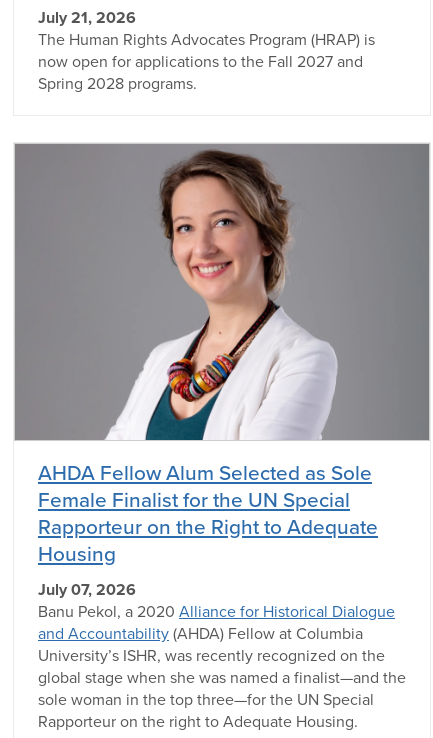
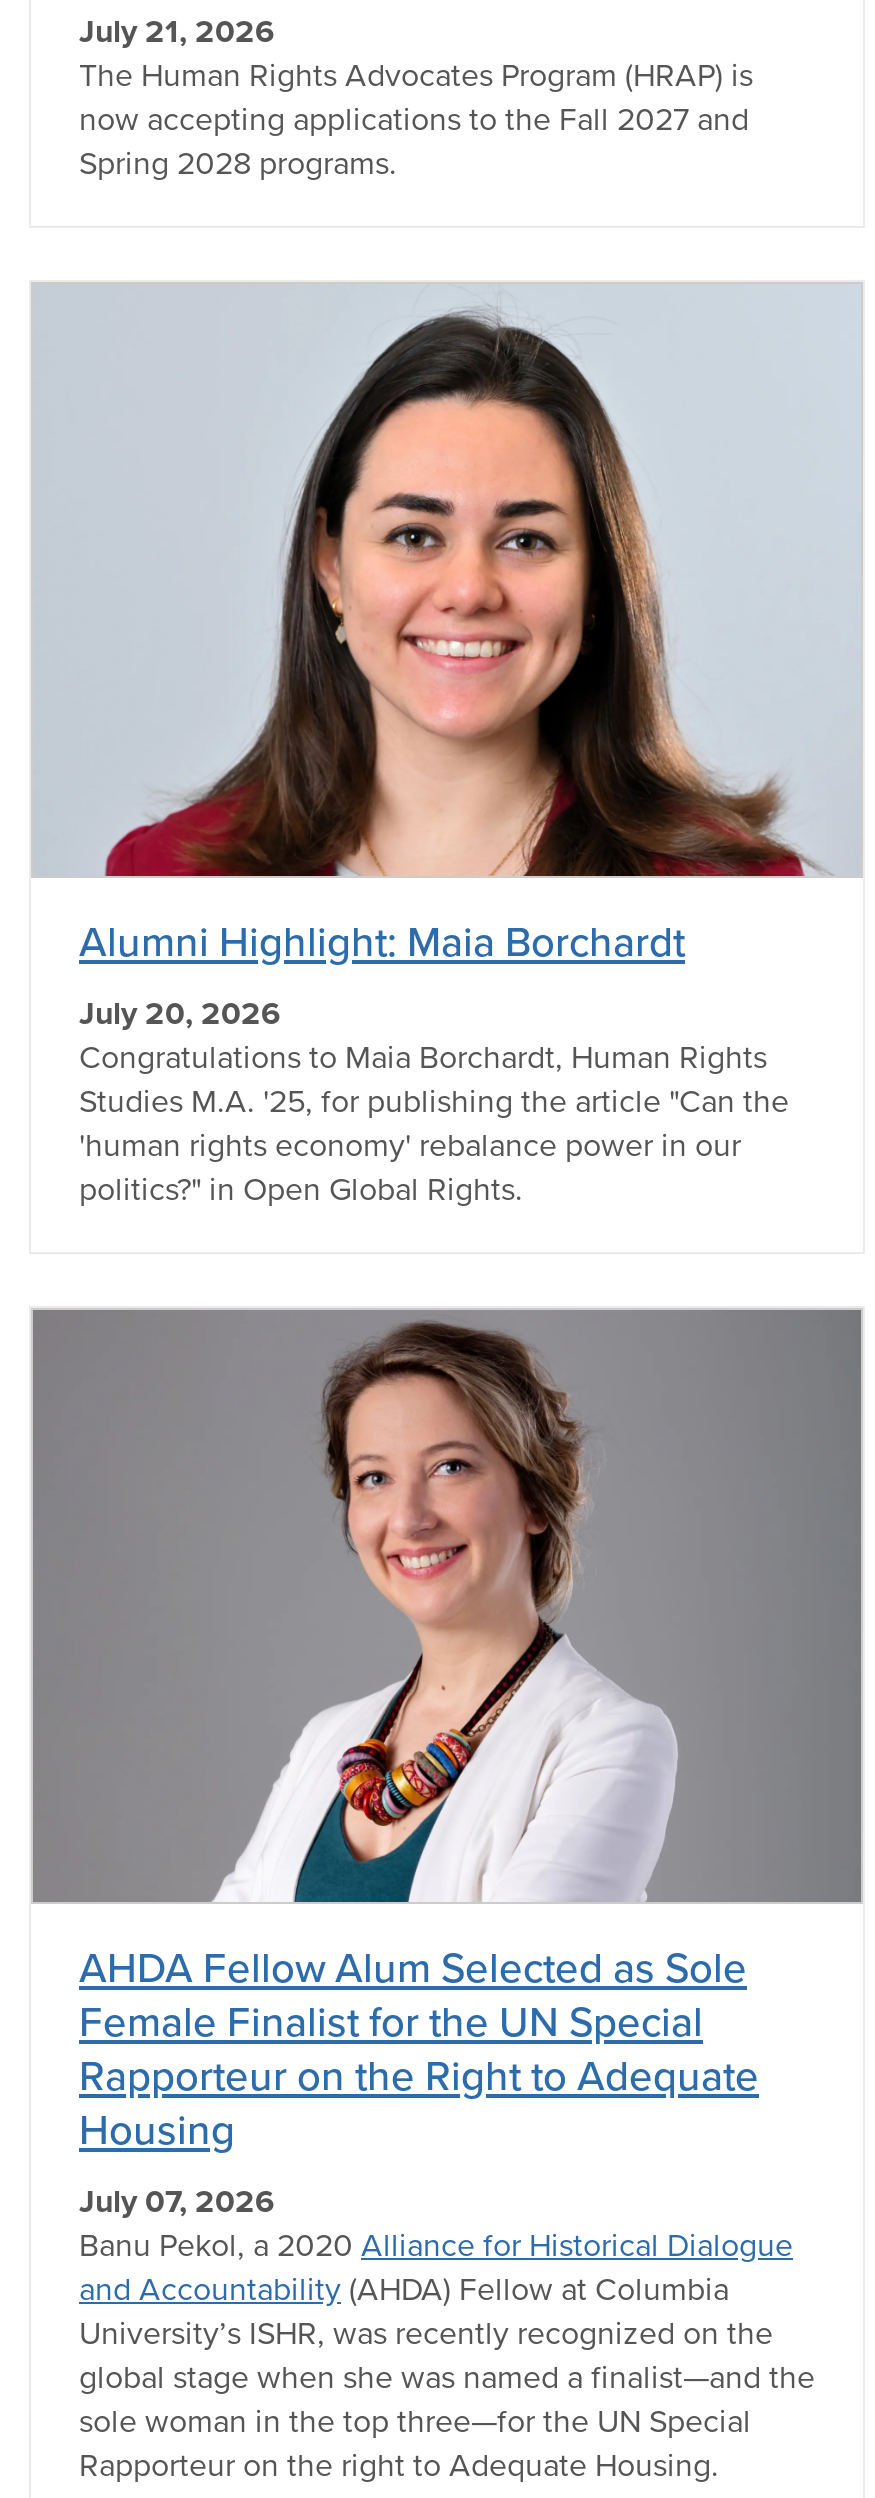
- now open for applications to the Fall 2027 and
+ now accepting applications to the Fall 2027 and

+ [image]
+ Alumni Highlight: Maia Borchardt
+ July 20, 2026
+ Congratulations to Maia Borchardt, Human Rights
+ Studies M.A. '25, for publishing the article "Can the
+ 'human rights economy' rebalance power in our
+ politics?" in Open Global Rights.
